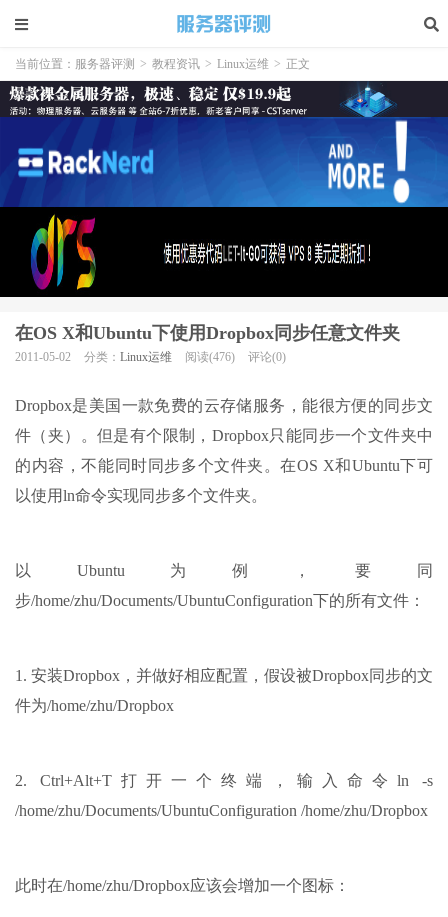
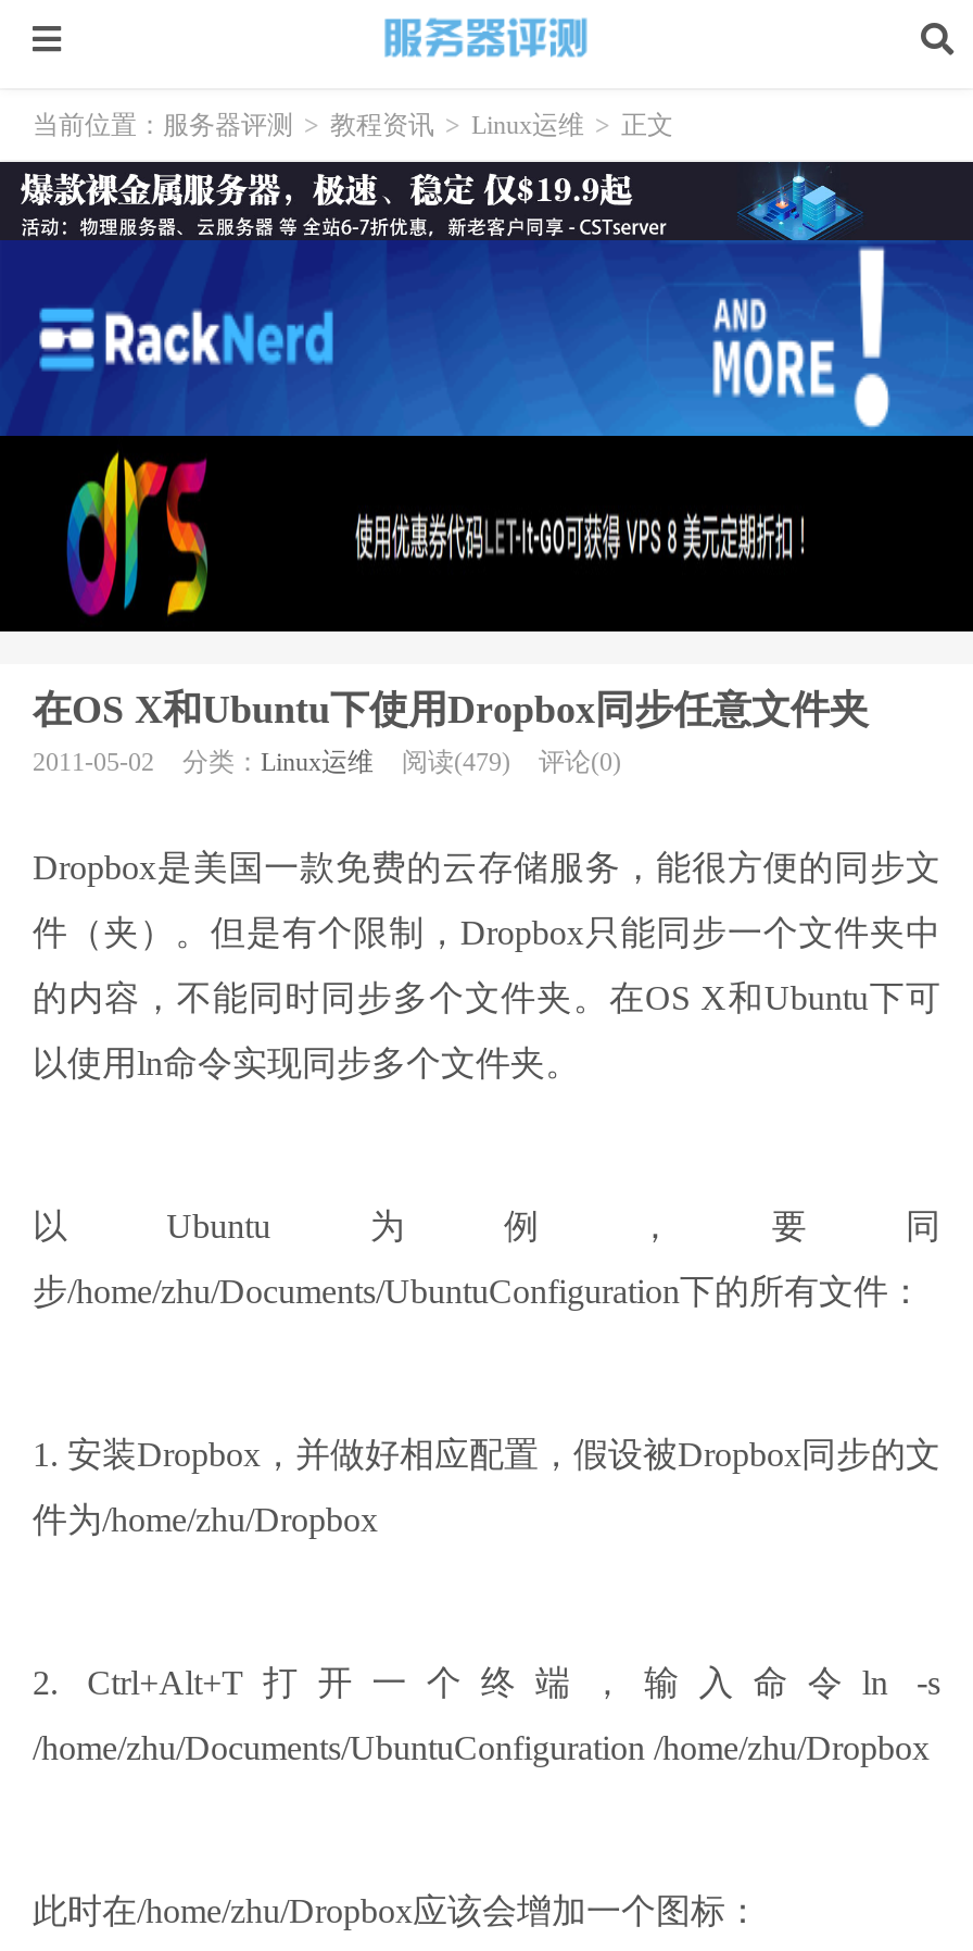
- 2011-05-02 分类：Linux运维 阅读(476) 评论(0)
+ 2011-05-02 分类：Linux运维 阅读(479) 评论(0)
